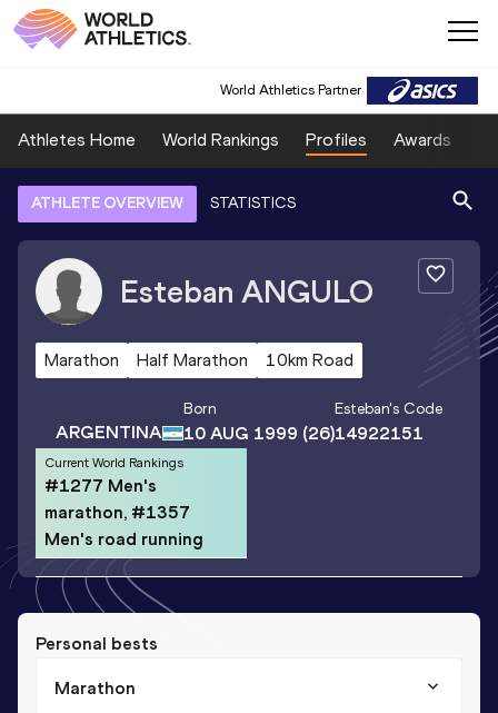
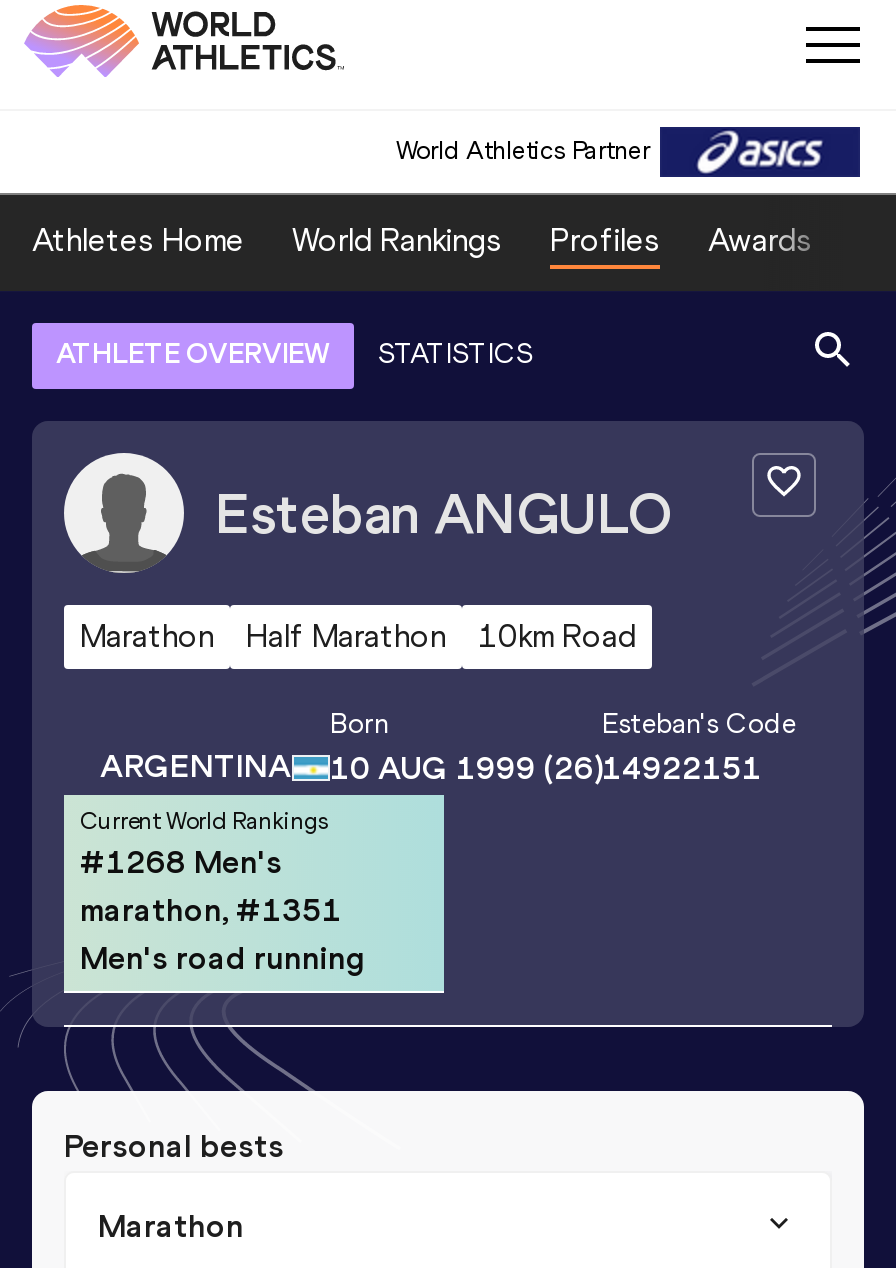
- #1277 Men's
+ #1268 Men's

- marathon, #1357
+ marathon, #1351
